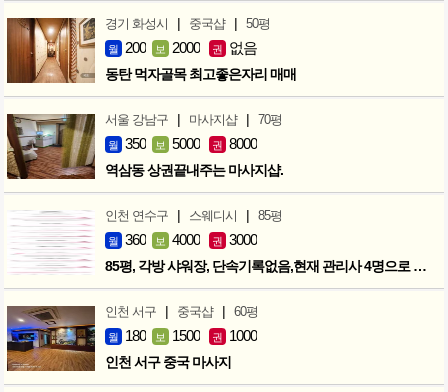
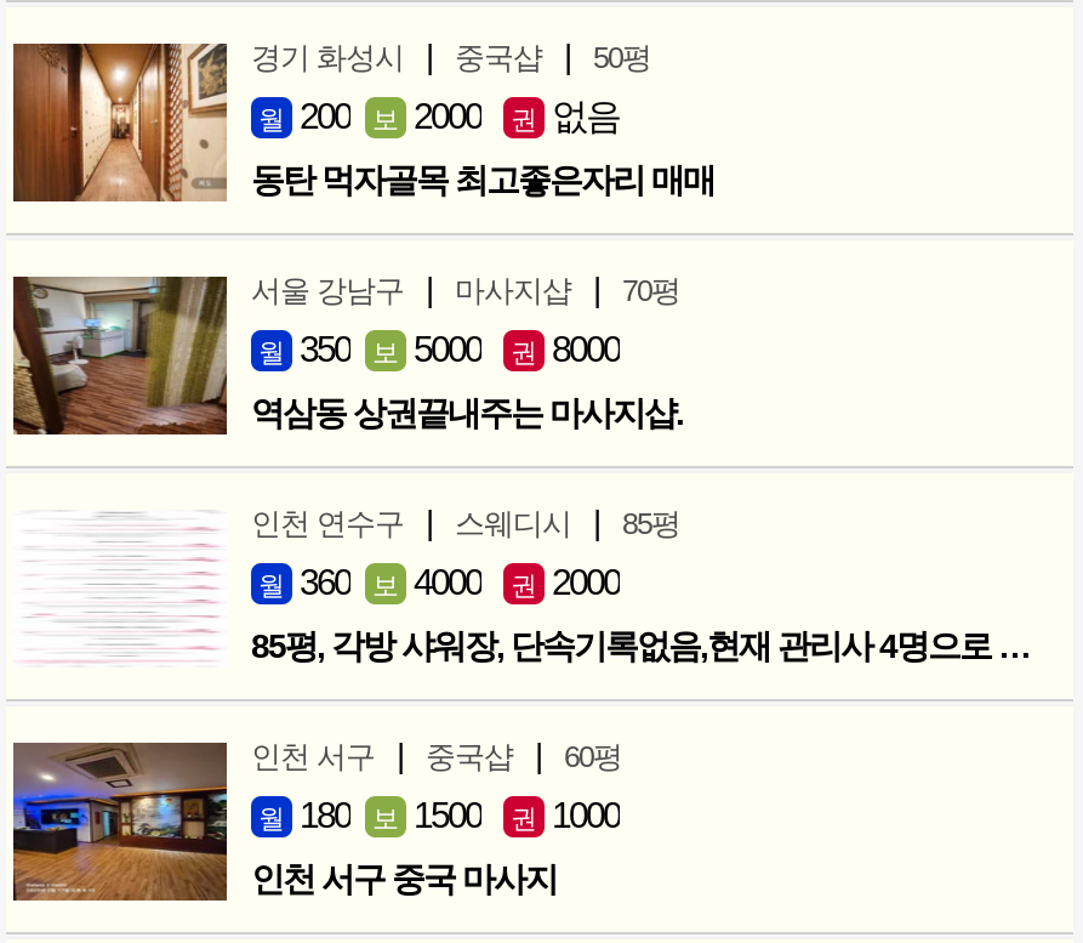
- 월 360 보 4000 권 3000
+ 월 360 보 4000 권 2000
